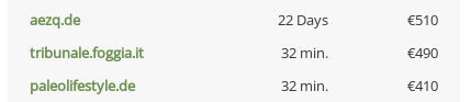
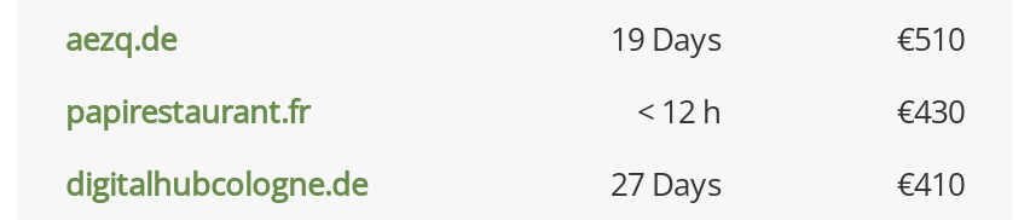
- 22 Days
+ 19 Days

- tribunale.foggia.it
- 32 min.
- €490
+ papirestaurant.fr
+ < 12 h
+ €430

- paleolifestyle.de
- 32 min.
+ digitalhubcologne.de
+ 27 Days
